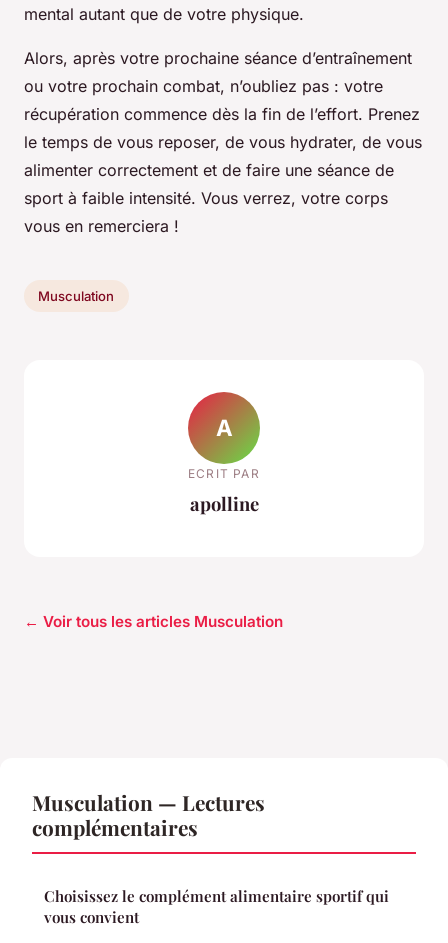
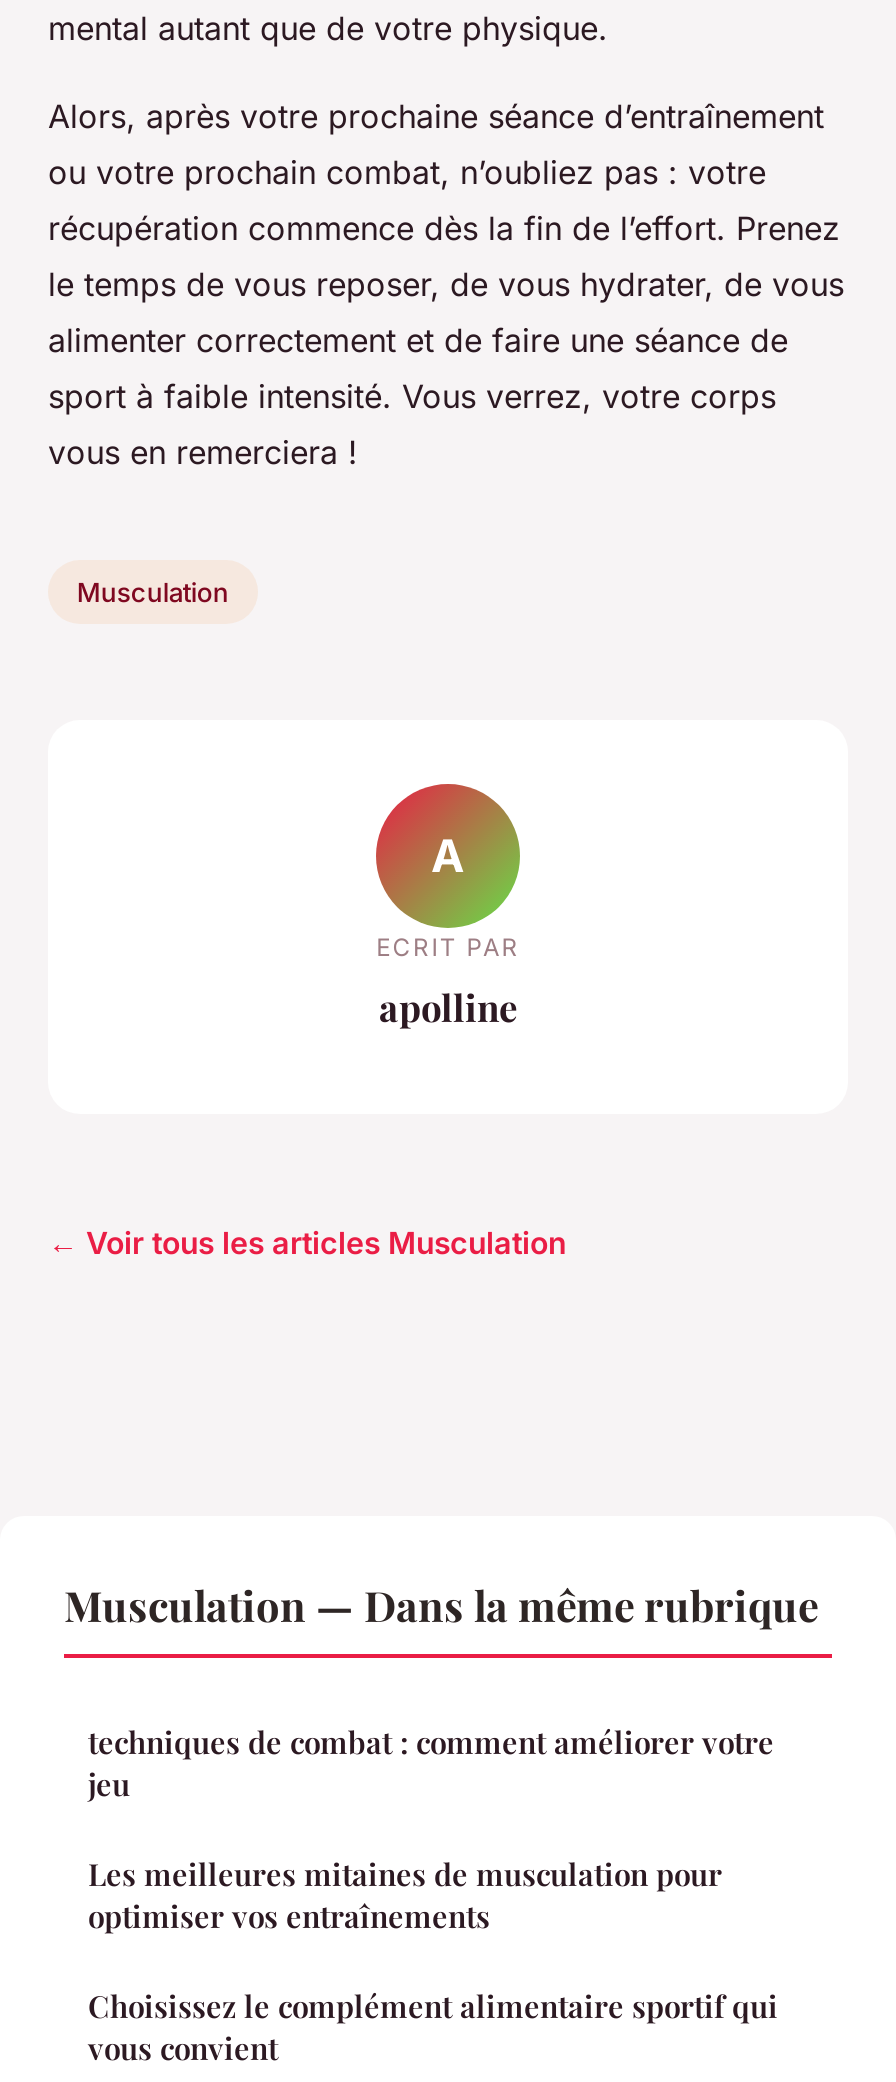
- Musculation — Lectures
- complémentaires
+ Musculation — Dans la même rubrique
+ techniques de combat : comment améliorer votre
+ jeu
+ Les meilleures mitaines de musculation pour
+ optimiser vos entraînements
